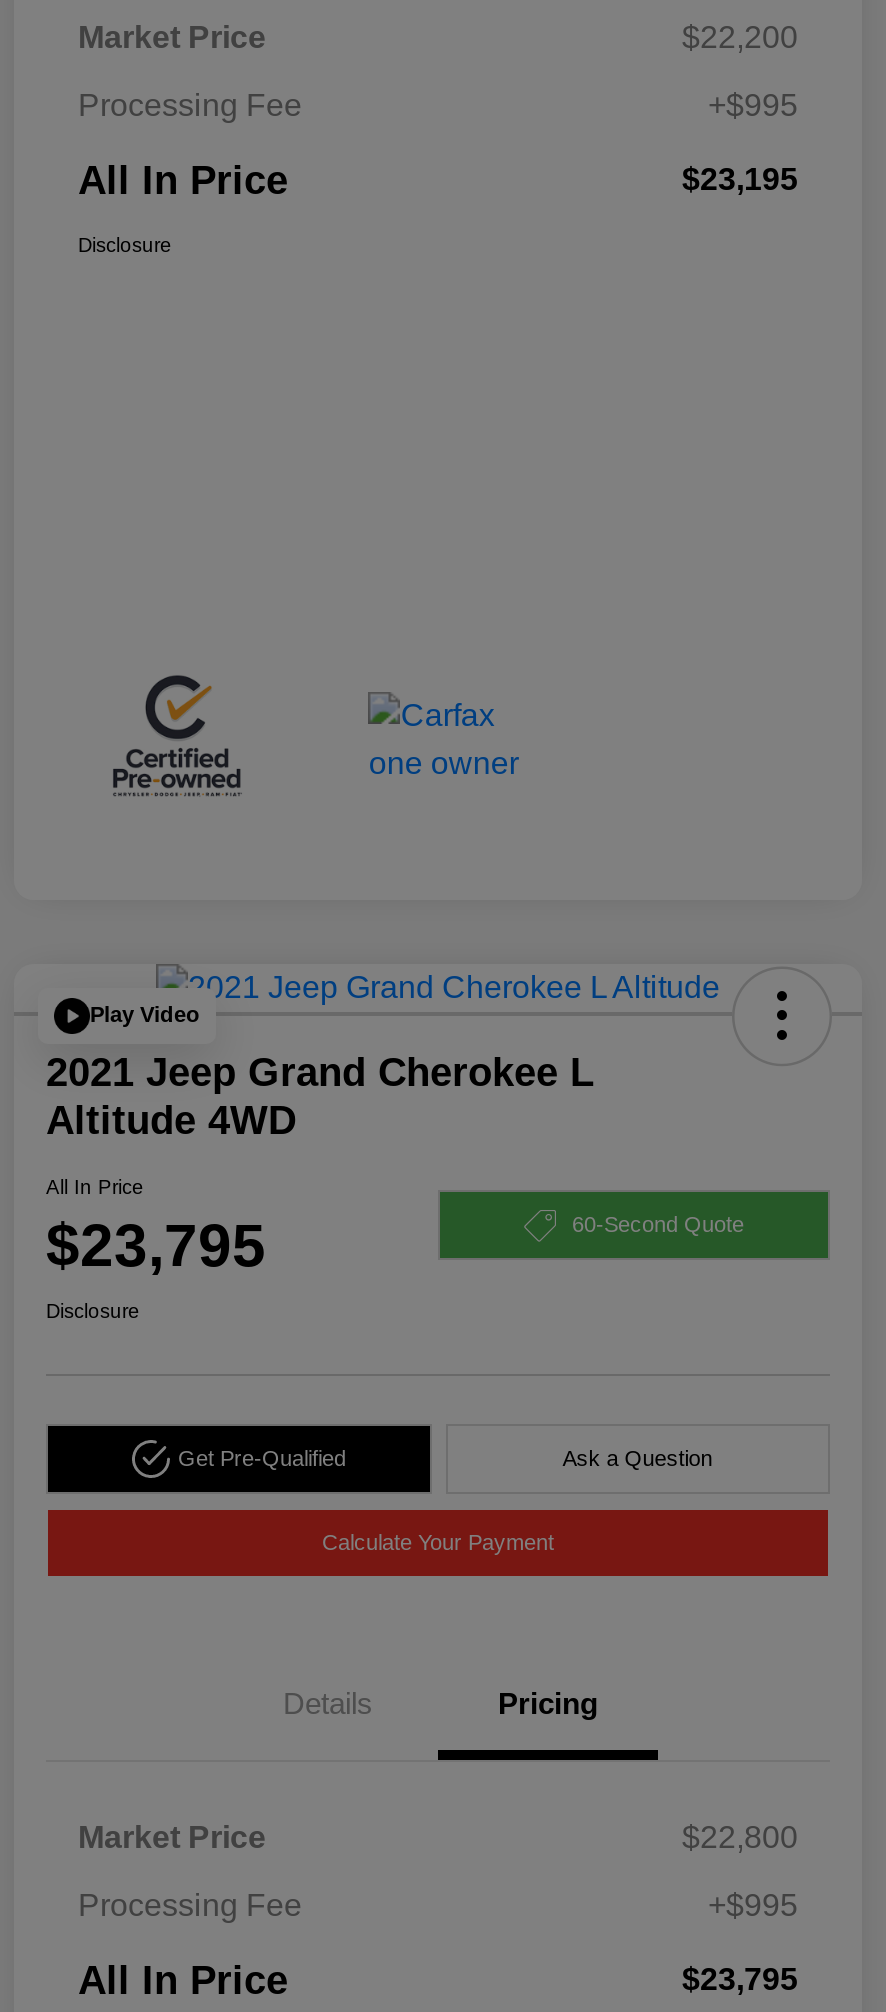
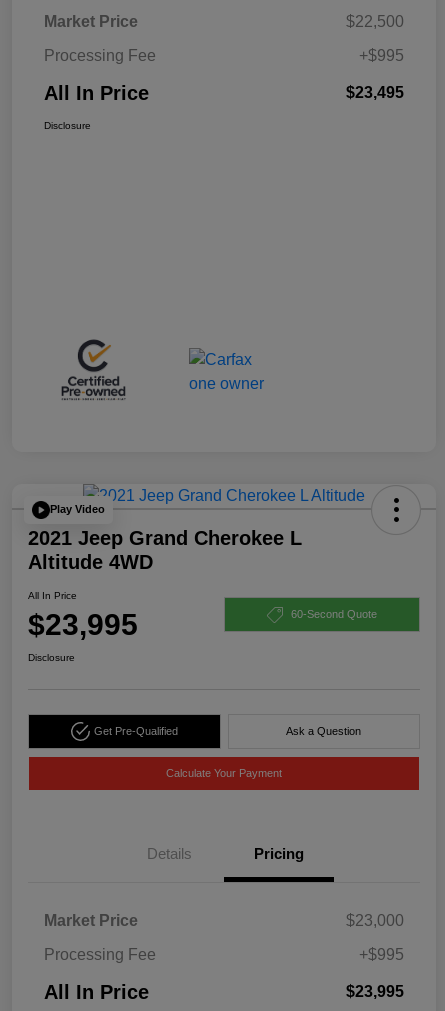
- $22,200
+ $22,500

- $23,195
+ $23,495

- $23,795
+ $23,995

- $22,800
+ $23,000

- $23,795
+ $23,995
